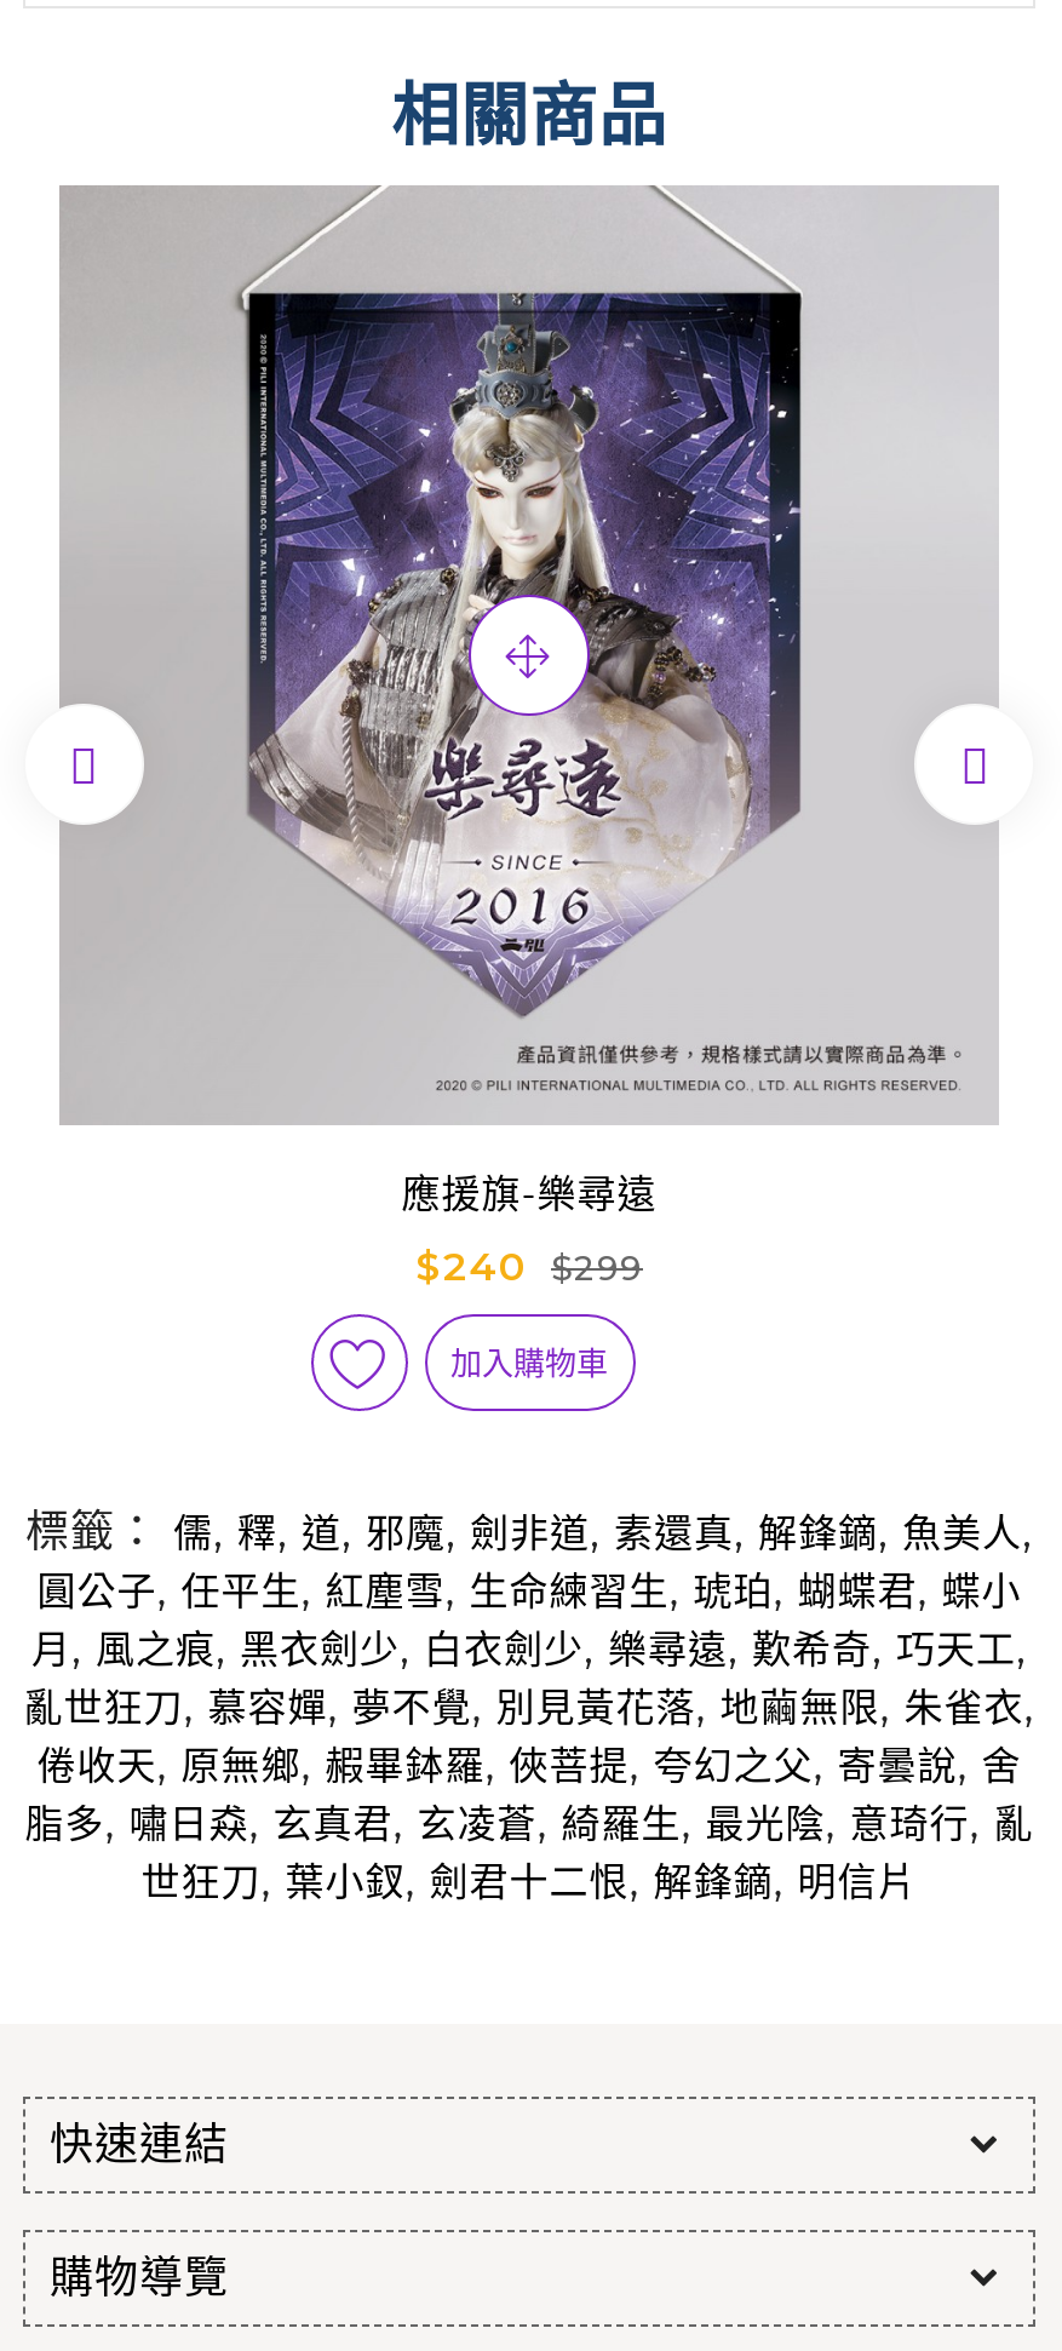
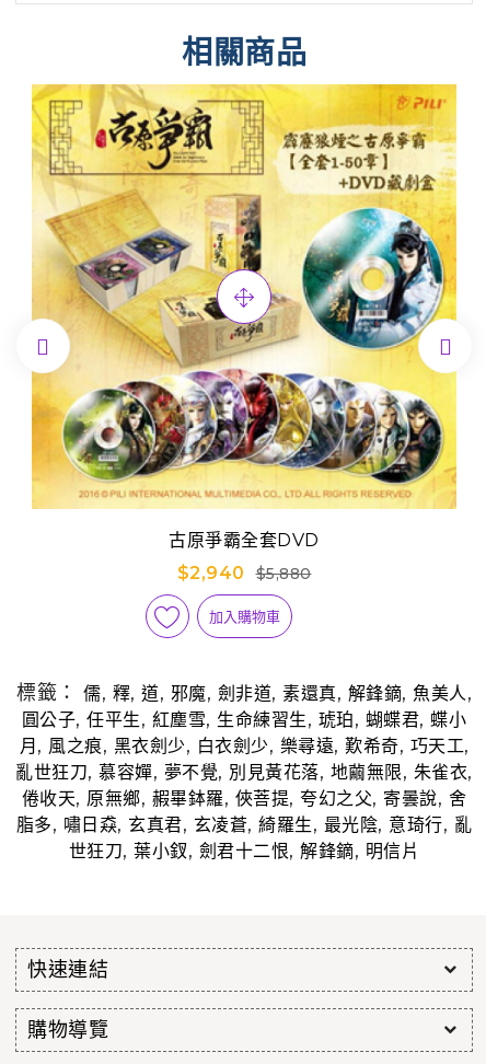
- [image]
- 應援旗-樂尋遠
+ [image]
+ 古原爭霸全套DVD

- $240 $299
+ $2,940 $5,880
